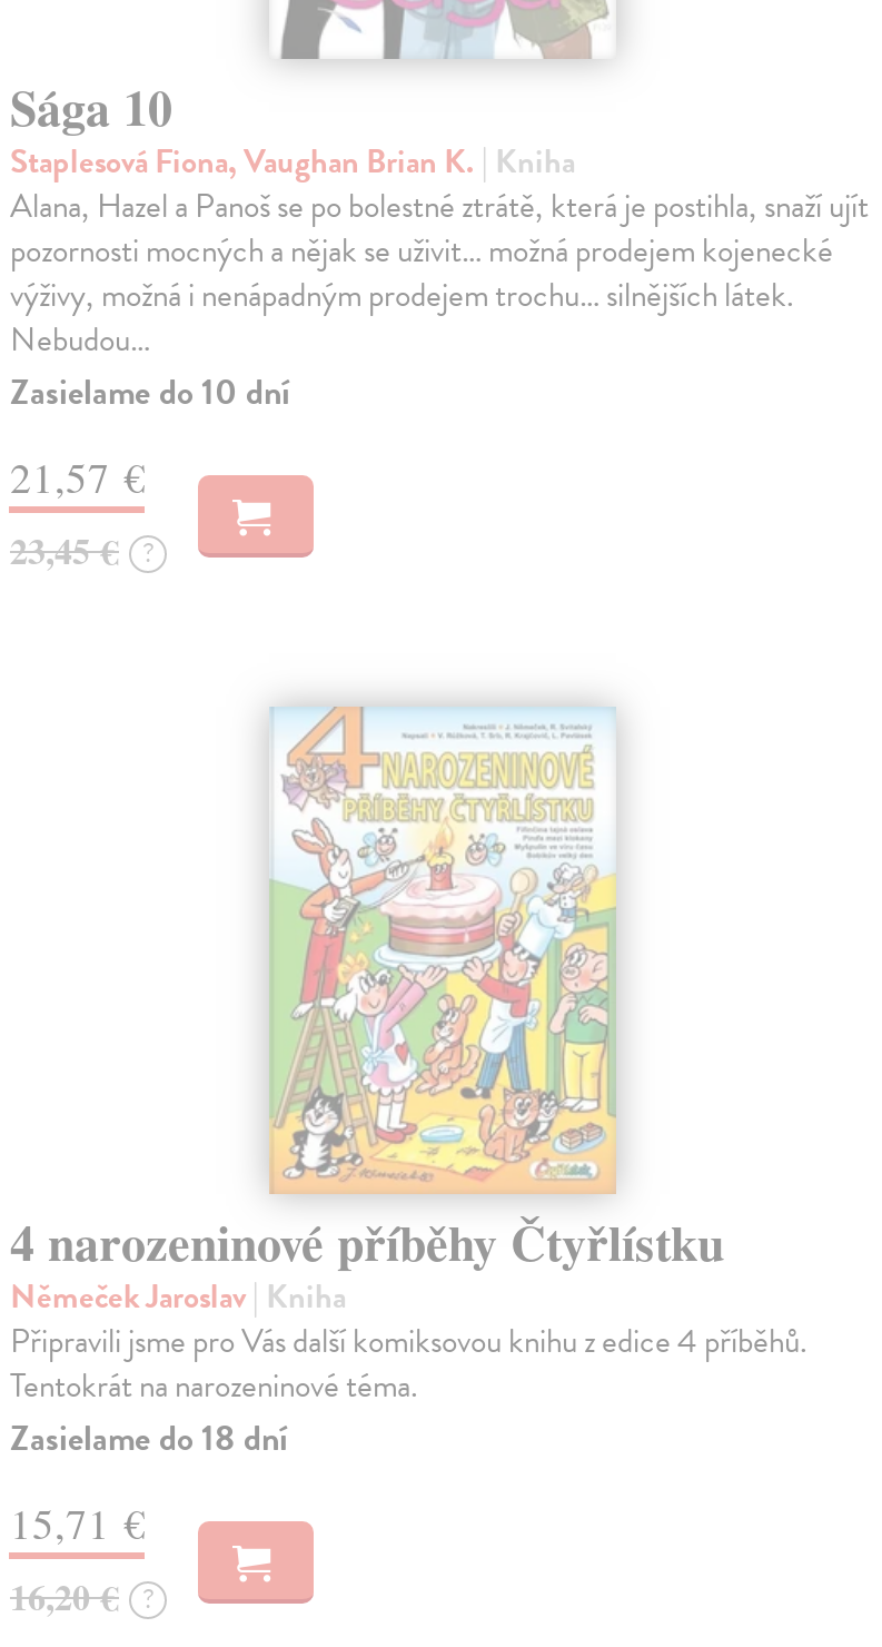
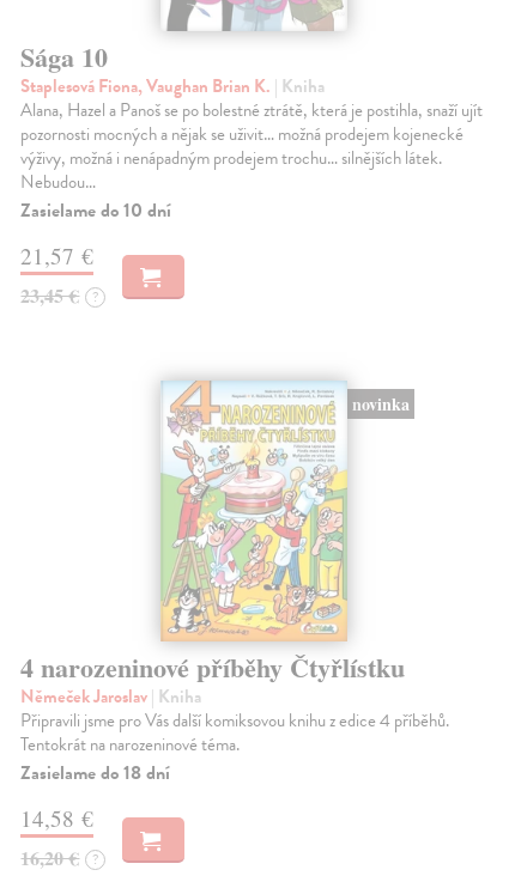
+ novinka

- 15,71 €
+ 14,58 €
